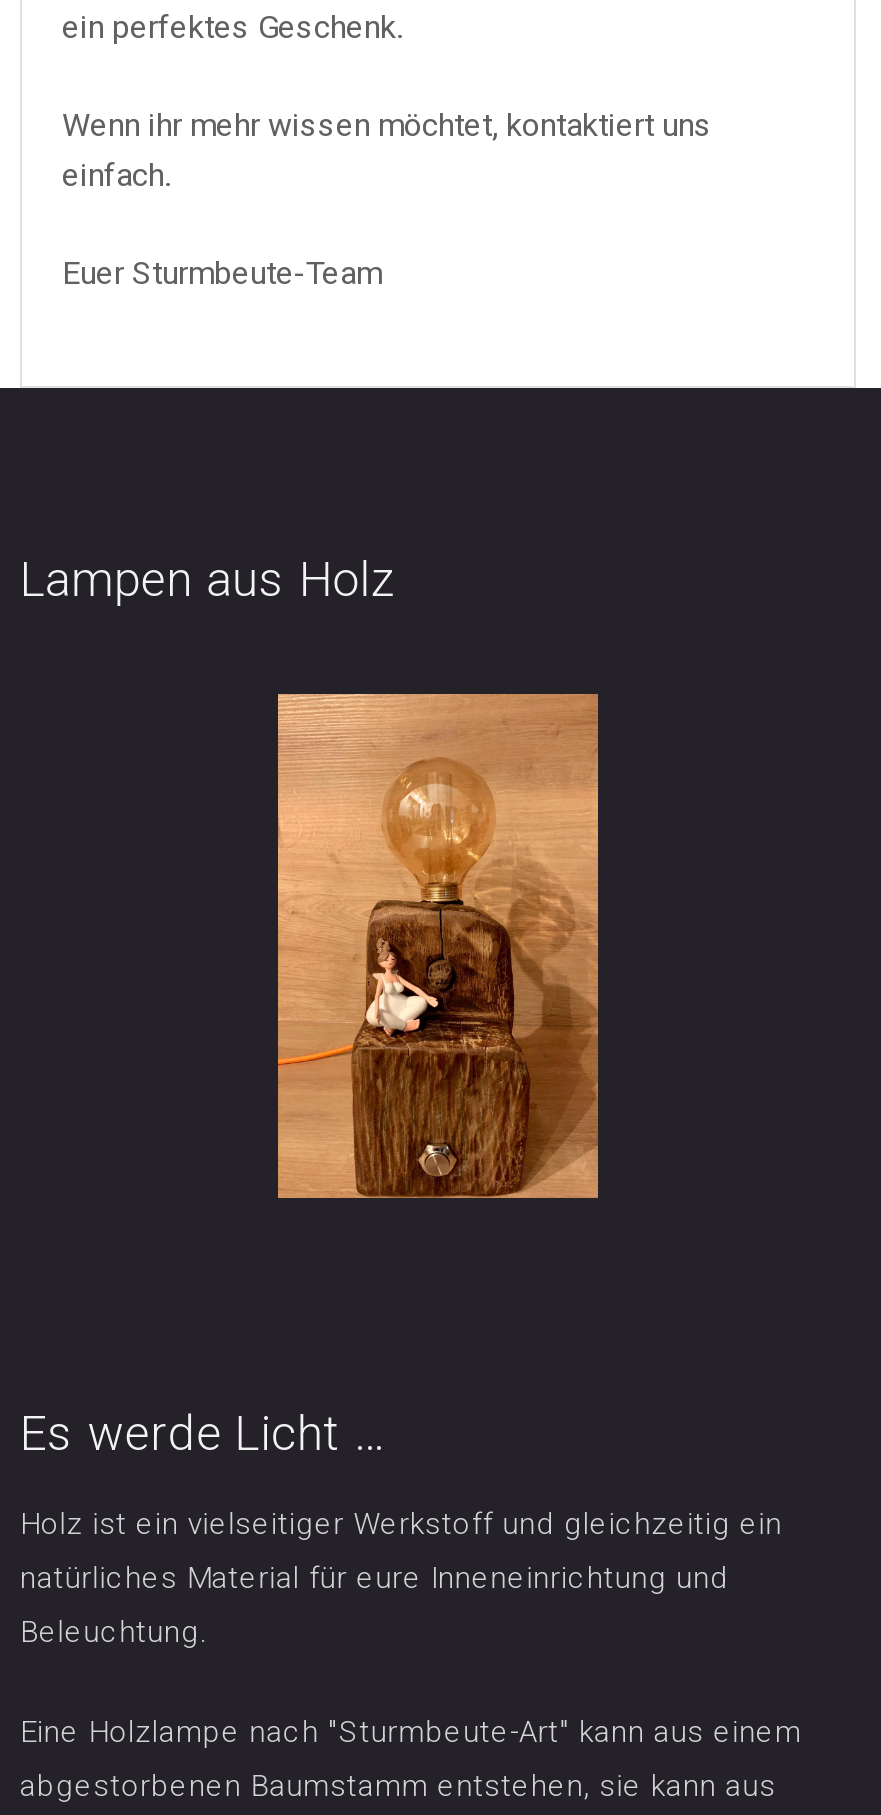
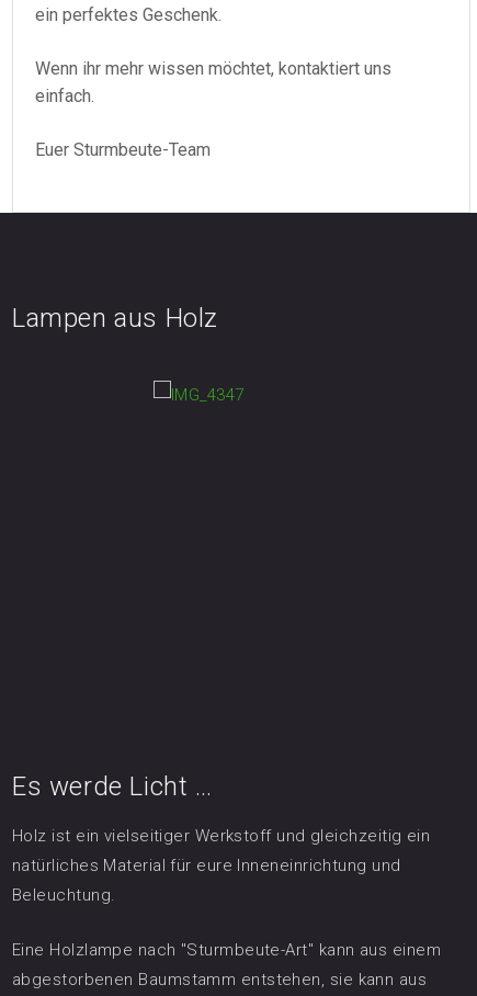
- [image]
